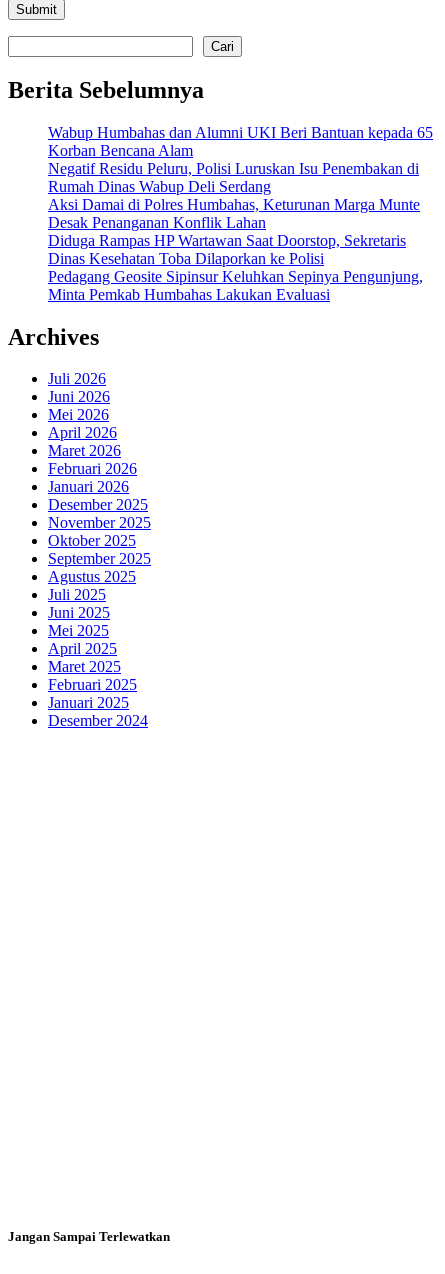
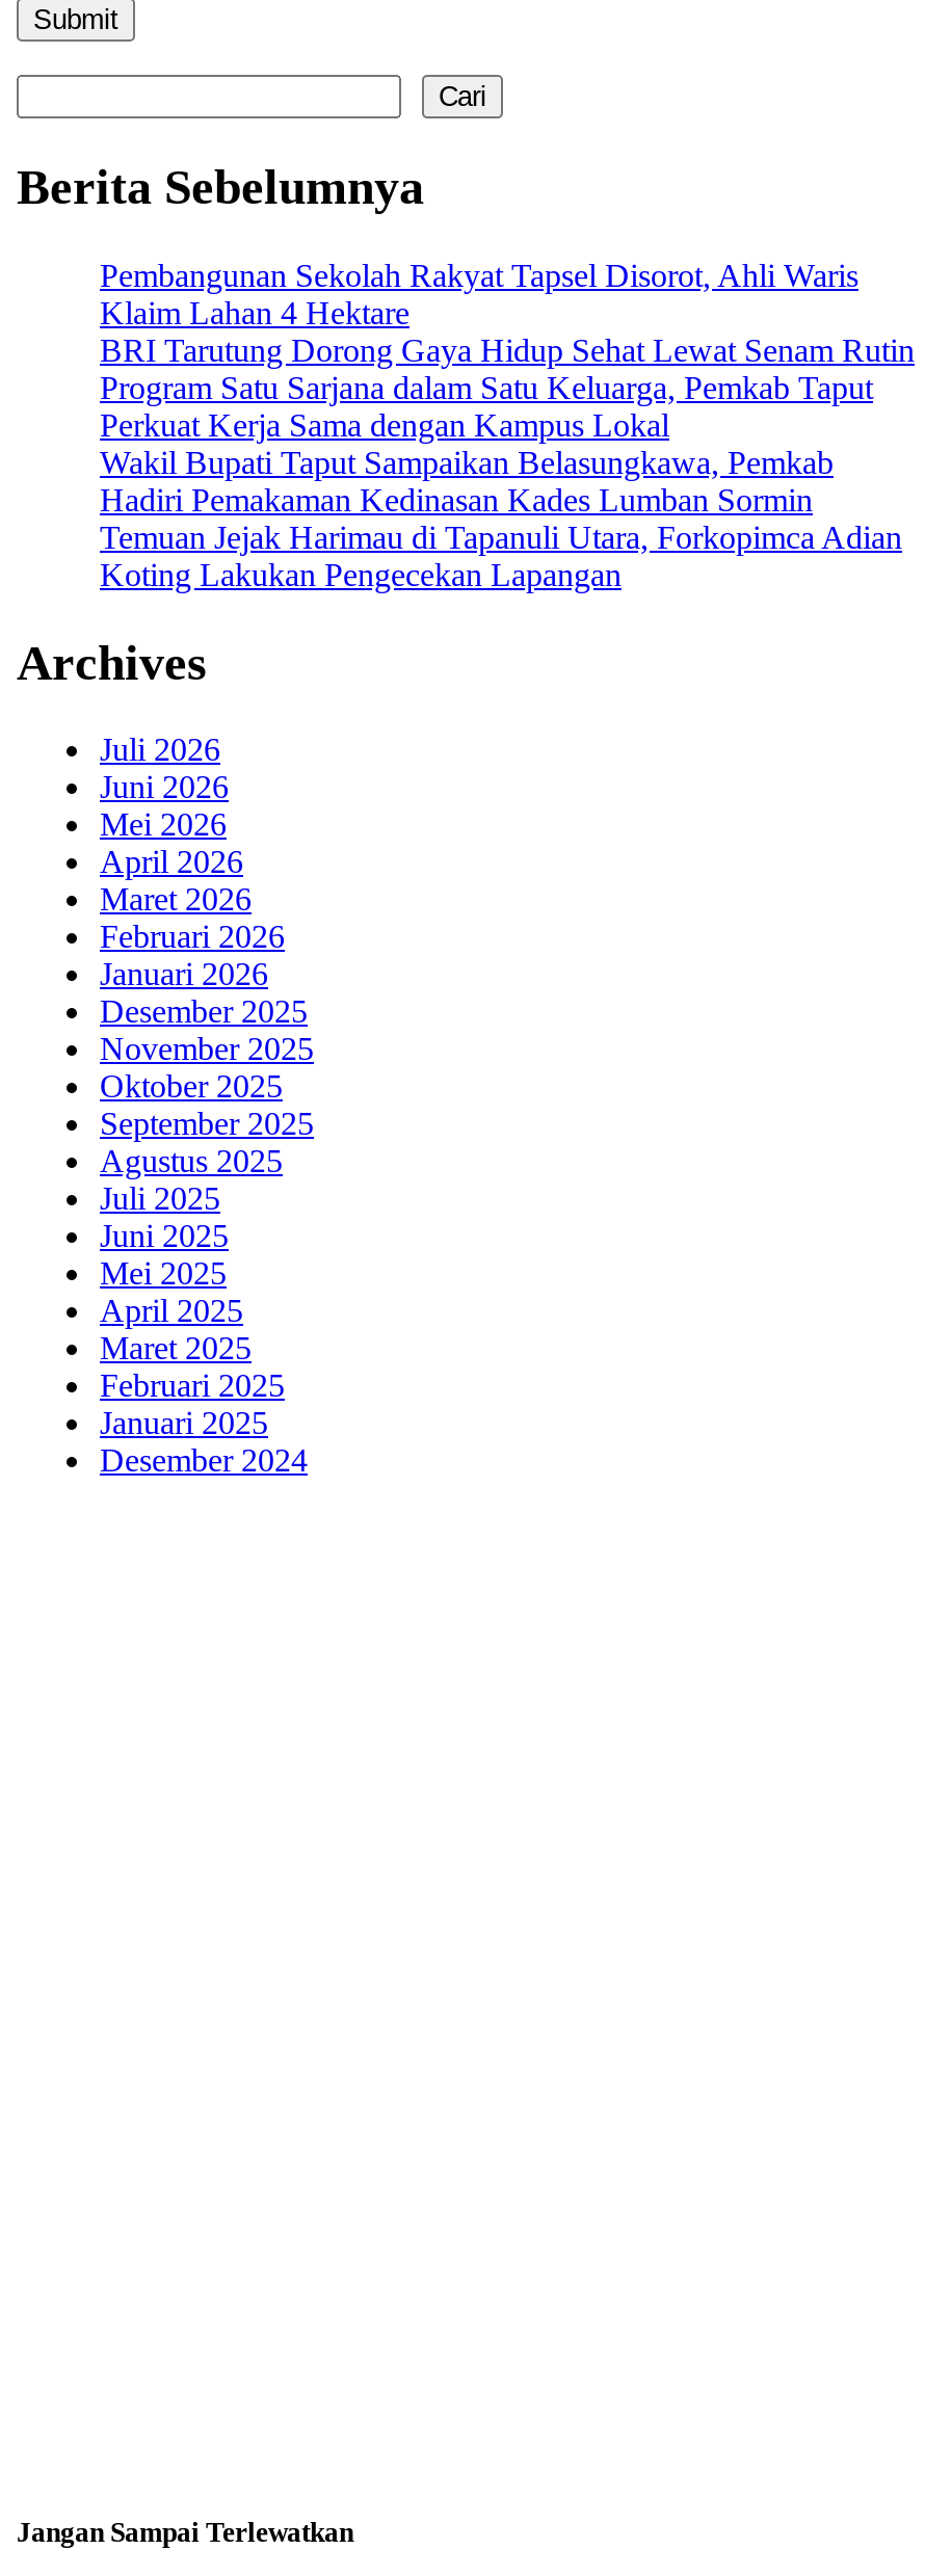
- Wabup Humbahas dan Alumni UKI Beri Bantuan kepada 65
- Korban Bencana Alam
- Negatif Residu Peluru, Polisi Luruskan Isu Penembakan di
- Rumah Dinas Wabup Deli Serdang
- Aksi Damai di Polres Humbahas, Keturunan Marga Munte
- Desak Penanganan Konflik Lahan
- Diduga Rampas HP Wartawan Saat Doorstop, Sekretaris
- Dinas Kesehatan Toba Dilaporkan ke Polisi
- Pedagang Geosite Sipinsur Keluhkan Sepinya Pengunjung,
- Minta Pemkab Humbahas Lakukan Evaluasi
+ Pembangunan Sekolah Rakyat Tapsel Disorot, Ahli Waris
+ Klaim Lahan 4 Hektare
+ BRI Tarutung Dorong Gaya Hidup Sehat Lewat Senam Rutin
+ Program Satu Sarjana dalam Satu Keluarga, Pemkab Taput
+ Perkuat Kerja Sama dengan Kampus Lokal
+ Wakil Bupati Taput Sampaikan Belasungkawa, Pemkab
+ Hadiri Pemakaman Kedinasan Kades Lumban Sormin
+ Temuan Jejak Harimau di Tapanuli Utara, Forkopimca Adian
+ Koting Lakukan Pengecekan Lapangan
